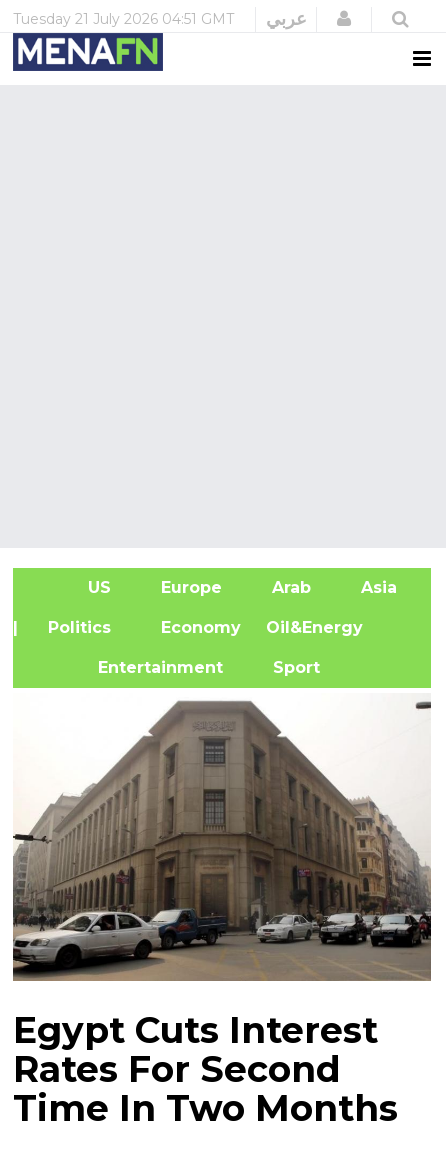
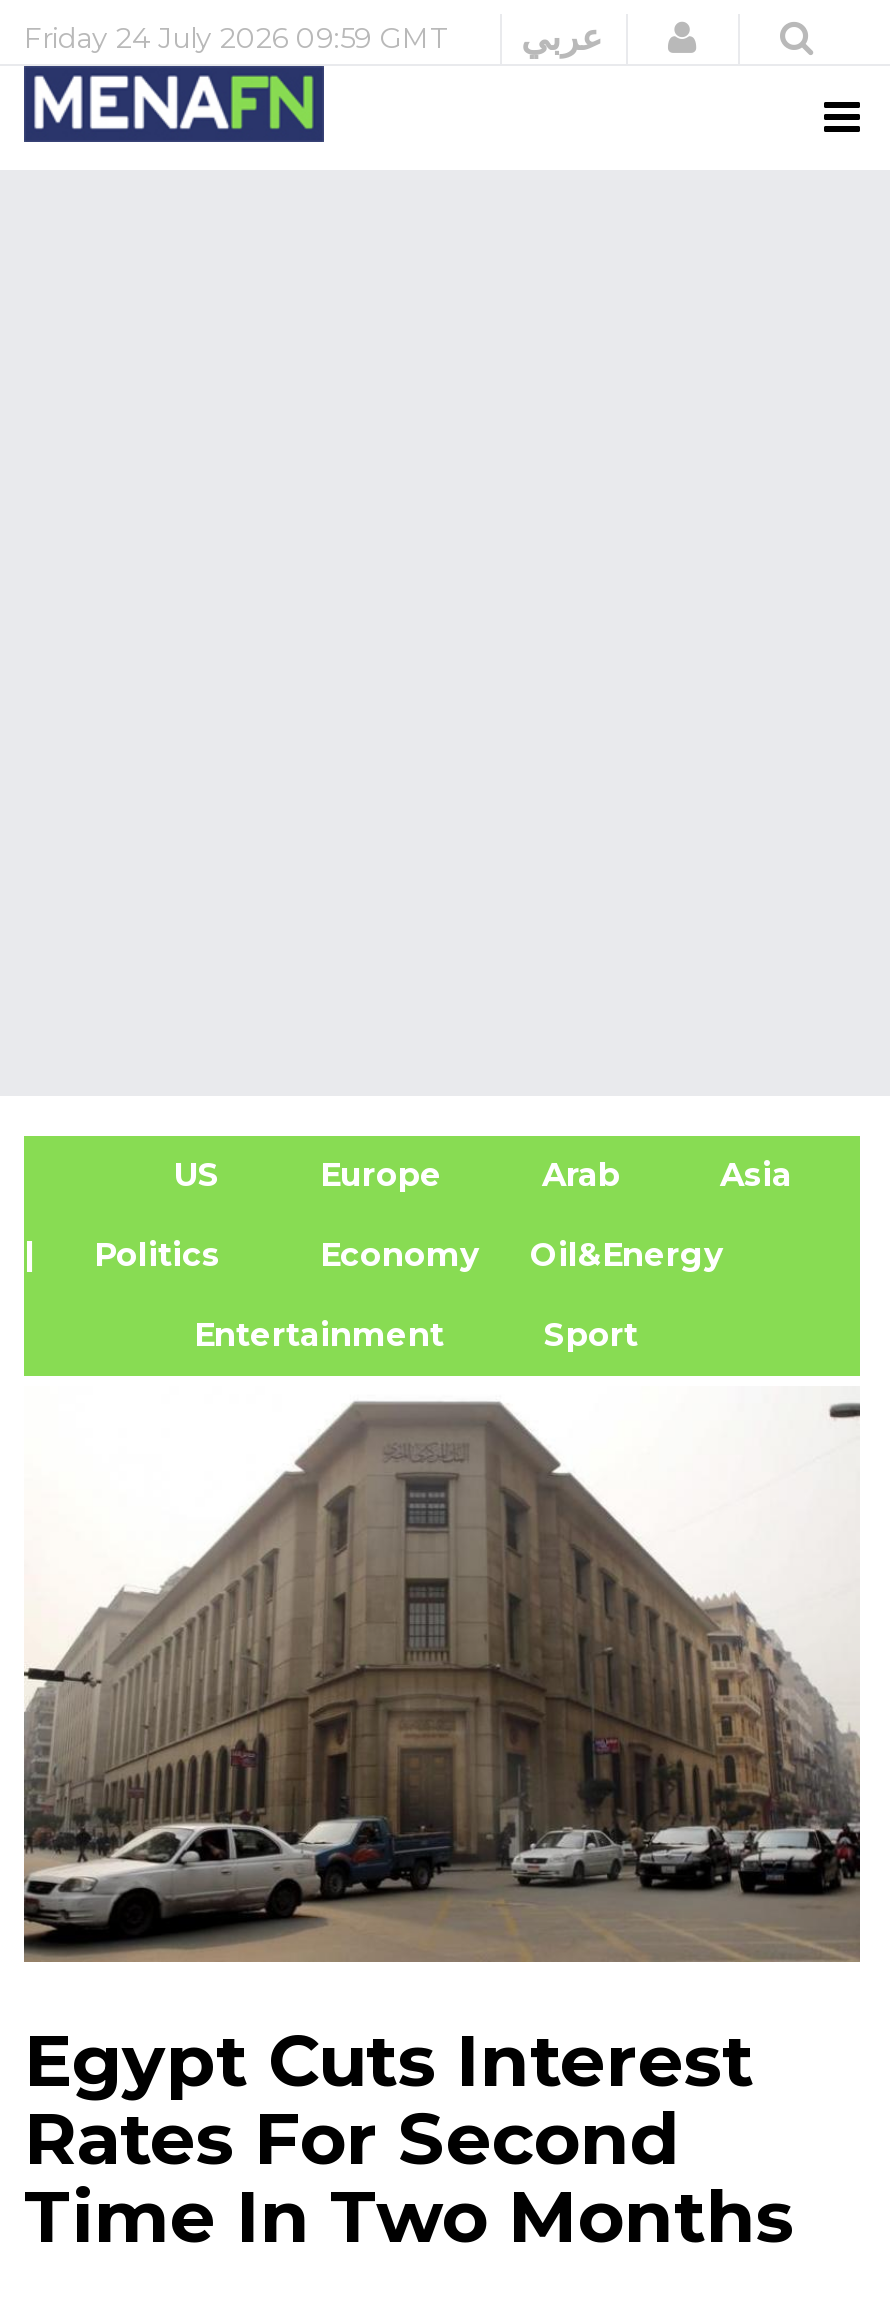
- Tuesday 21 July 2026 04:51 GMT
+ Friday 24 July 2026 09:59 GMT
